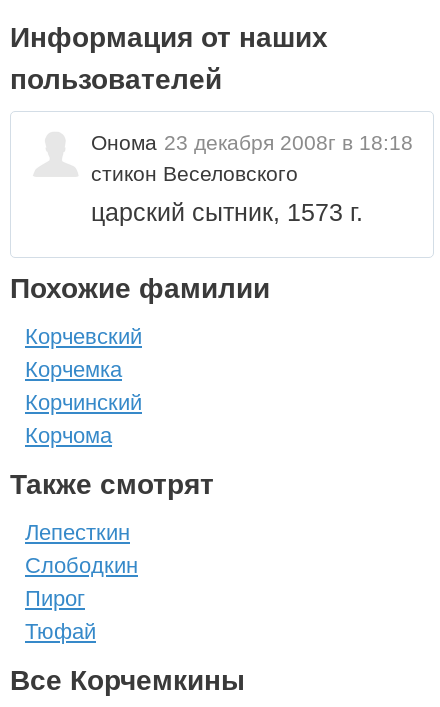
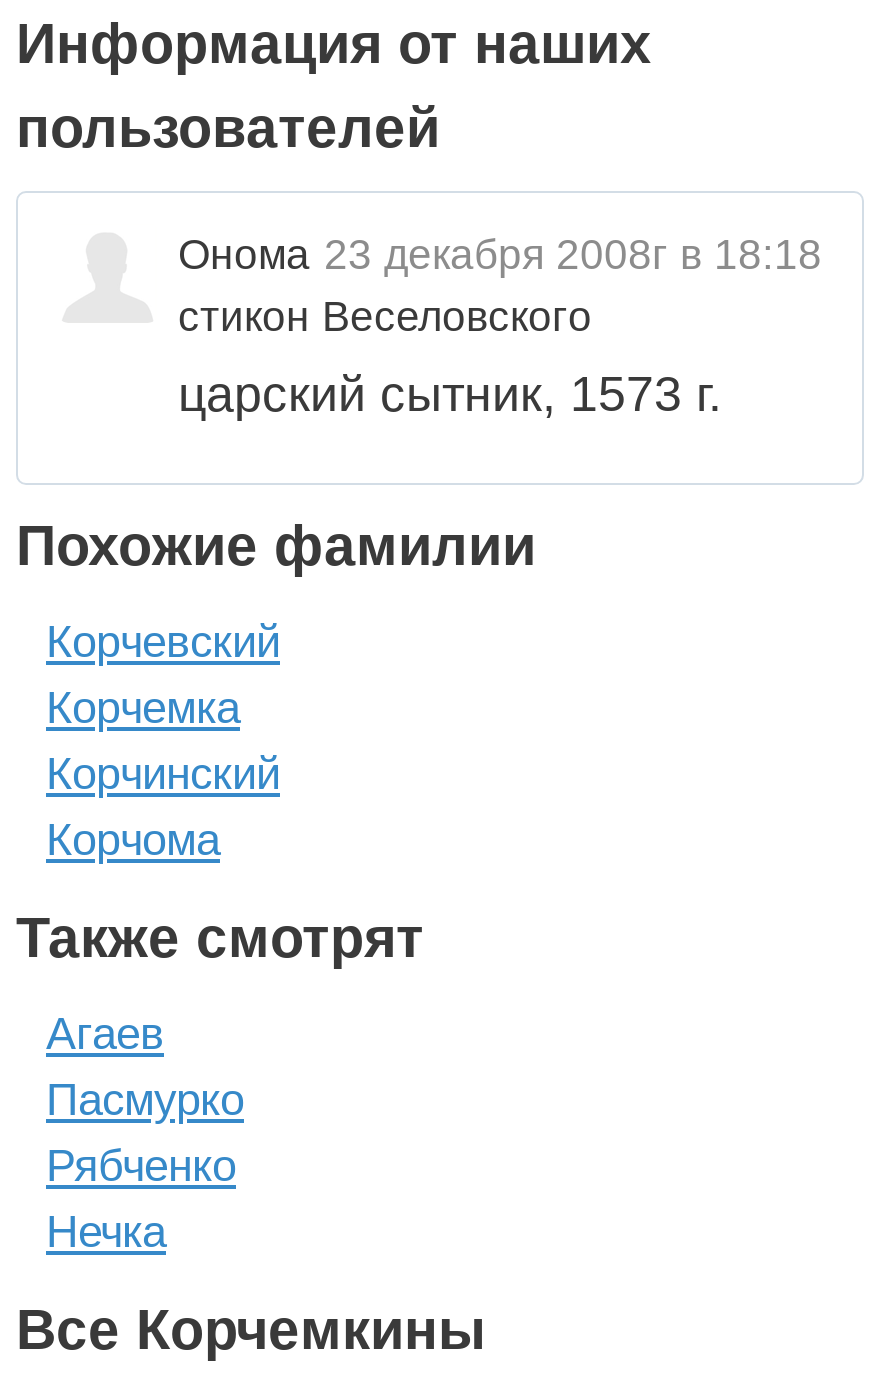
- Лепесткин
- Слободкин
- Пирог
- Тюфай
+ Агаев
+ Пасмурко
+ Рябченко
+ Нечка
